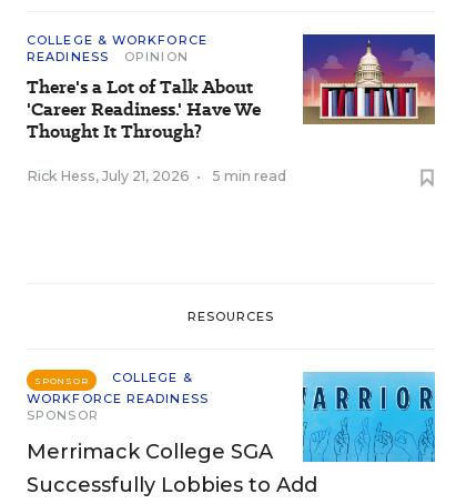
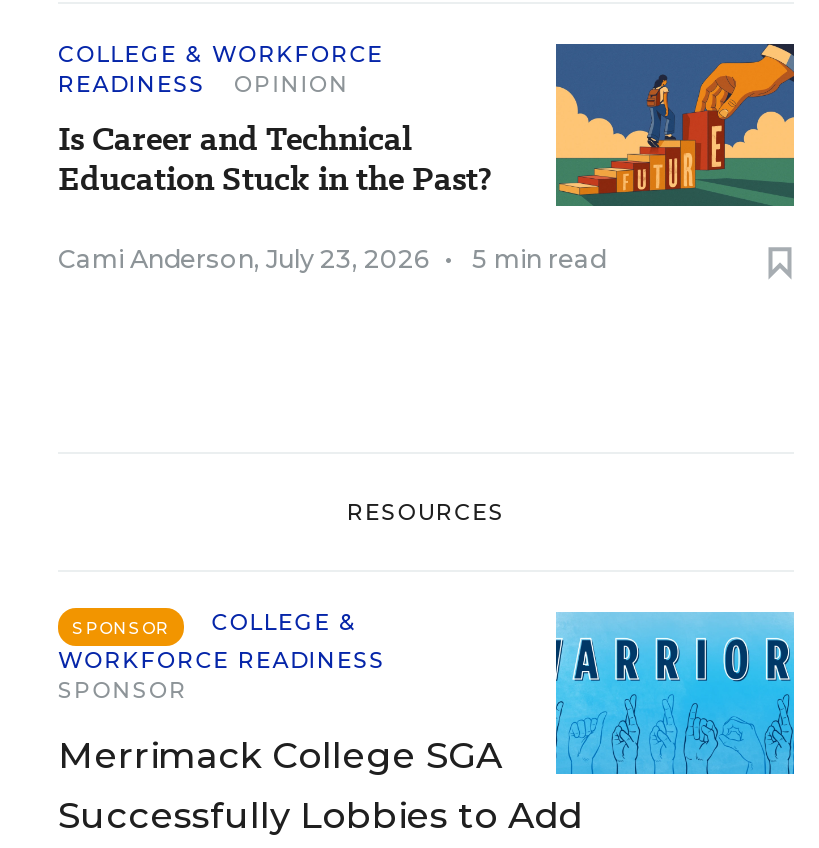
- [image]
- There's a Lot of Talk About
- 'Career Readiness.' Have We
- Thought It Through?
+ [image]
+ Is Career and Technical
+ Education Stuck in the Past?

- Rick Hess, July 21, 2026 •
+ Cami Anderson, July 23, 2026 •
